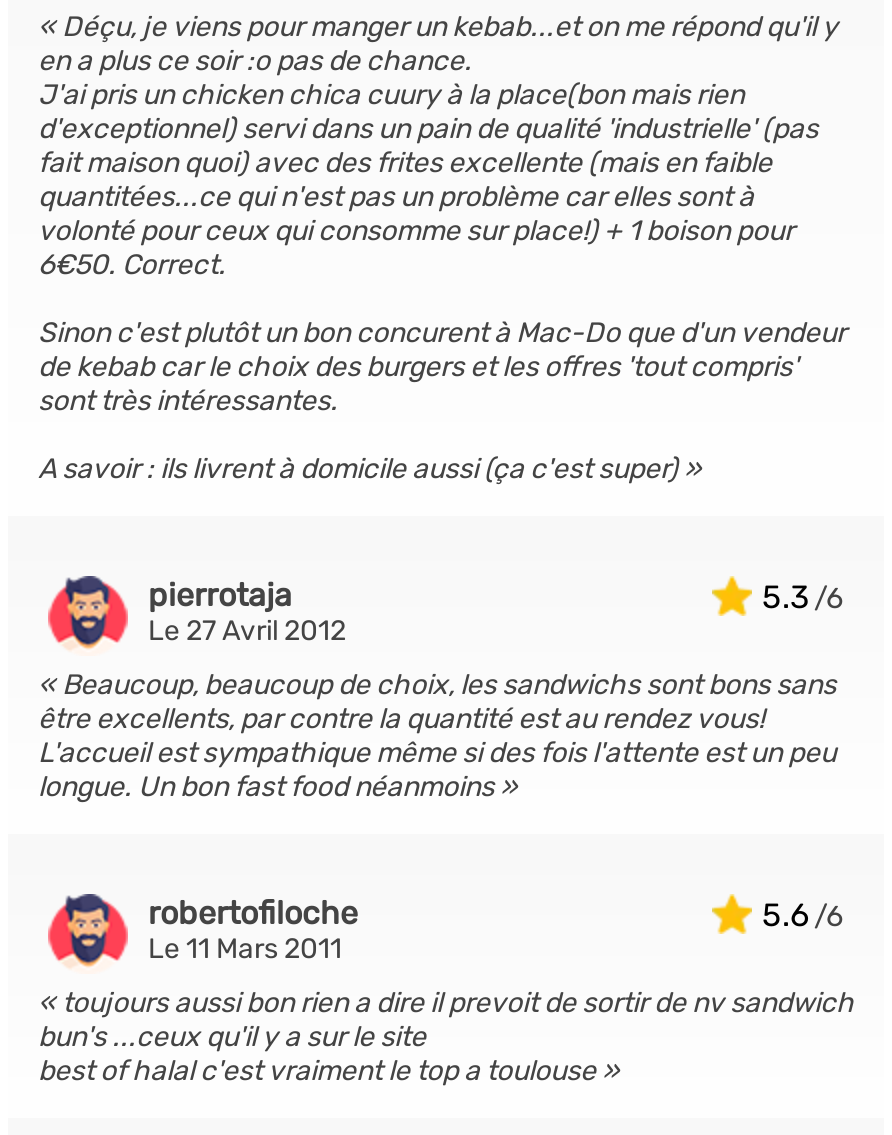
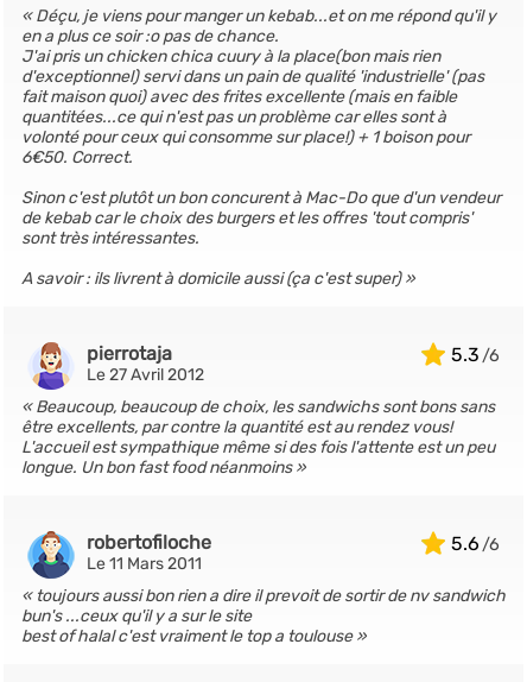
- [image]
+ [image]

- [image]
+ [image]
